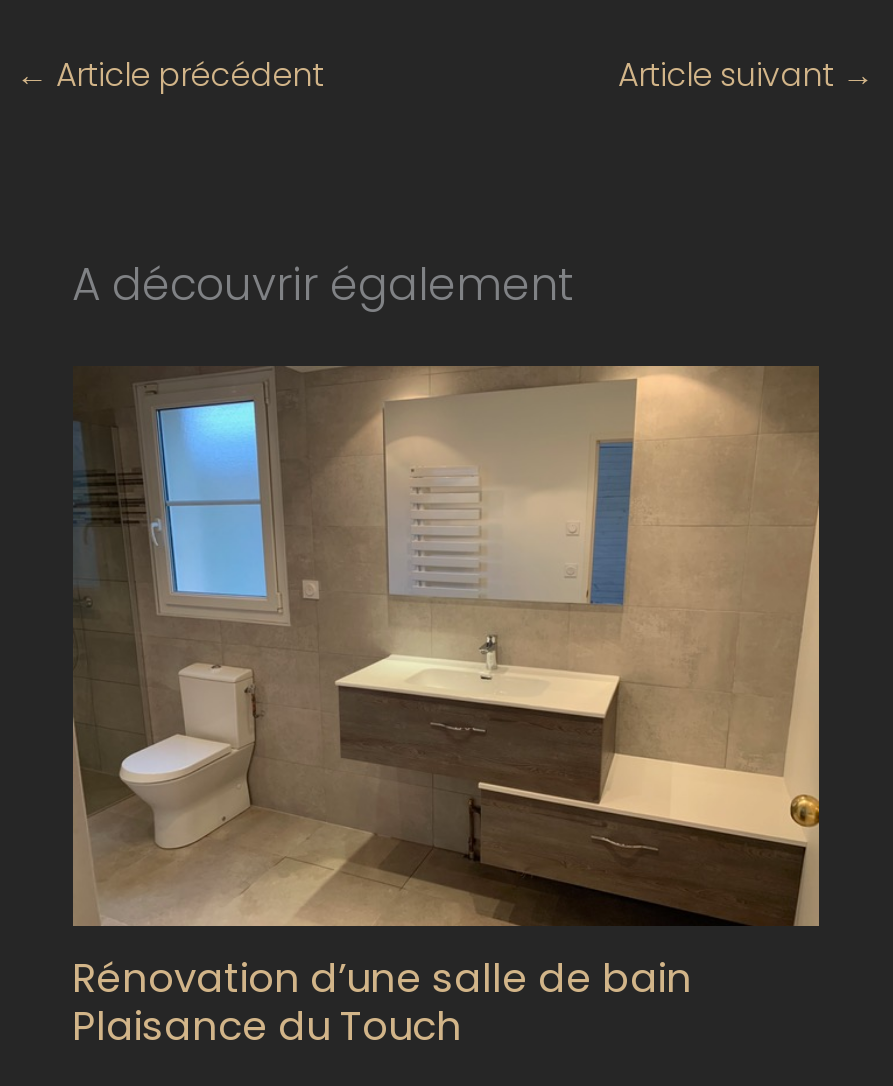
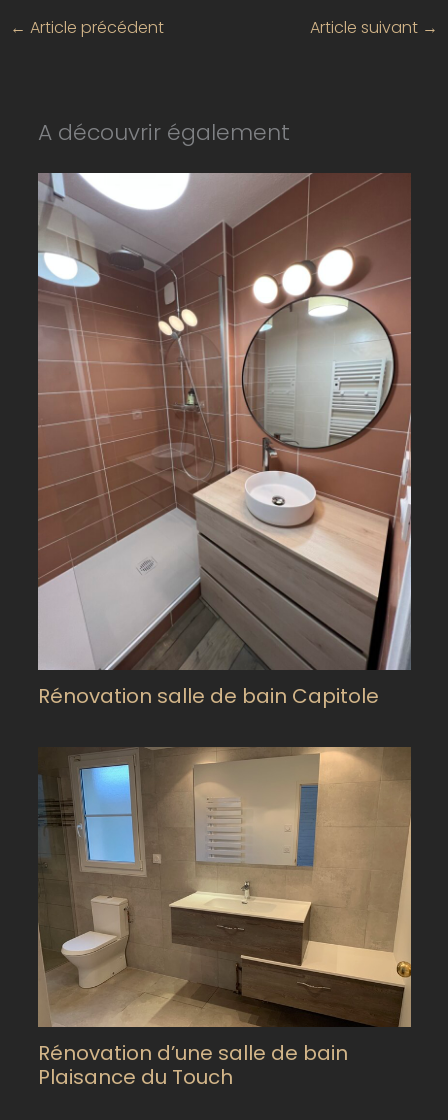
+ [image]
+ Rénovation salle de bain Capitole
